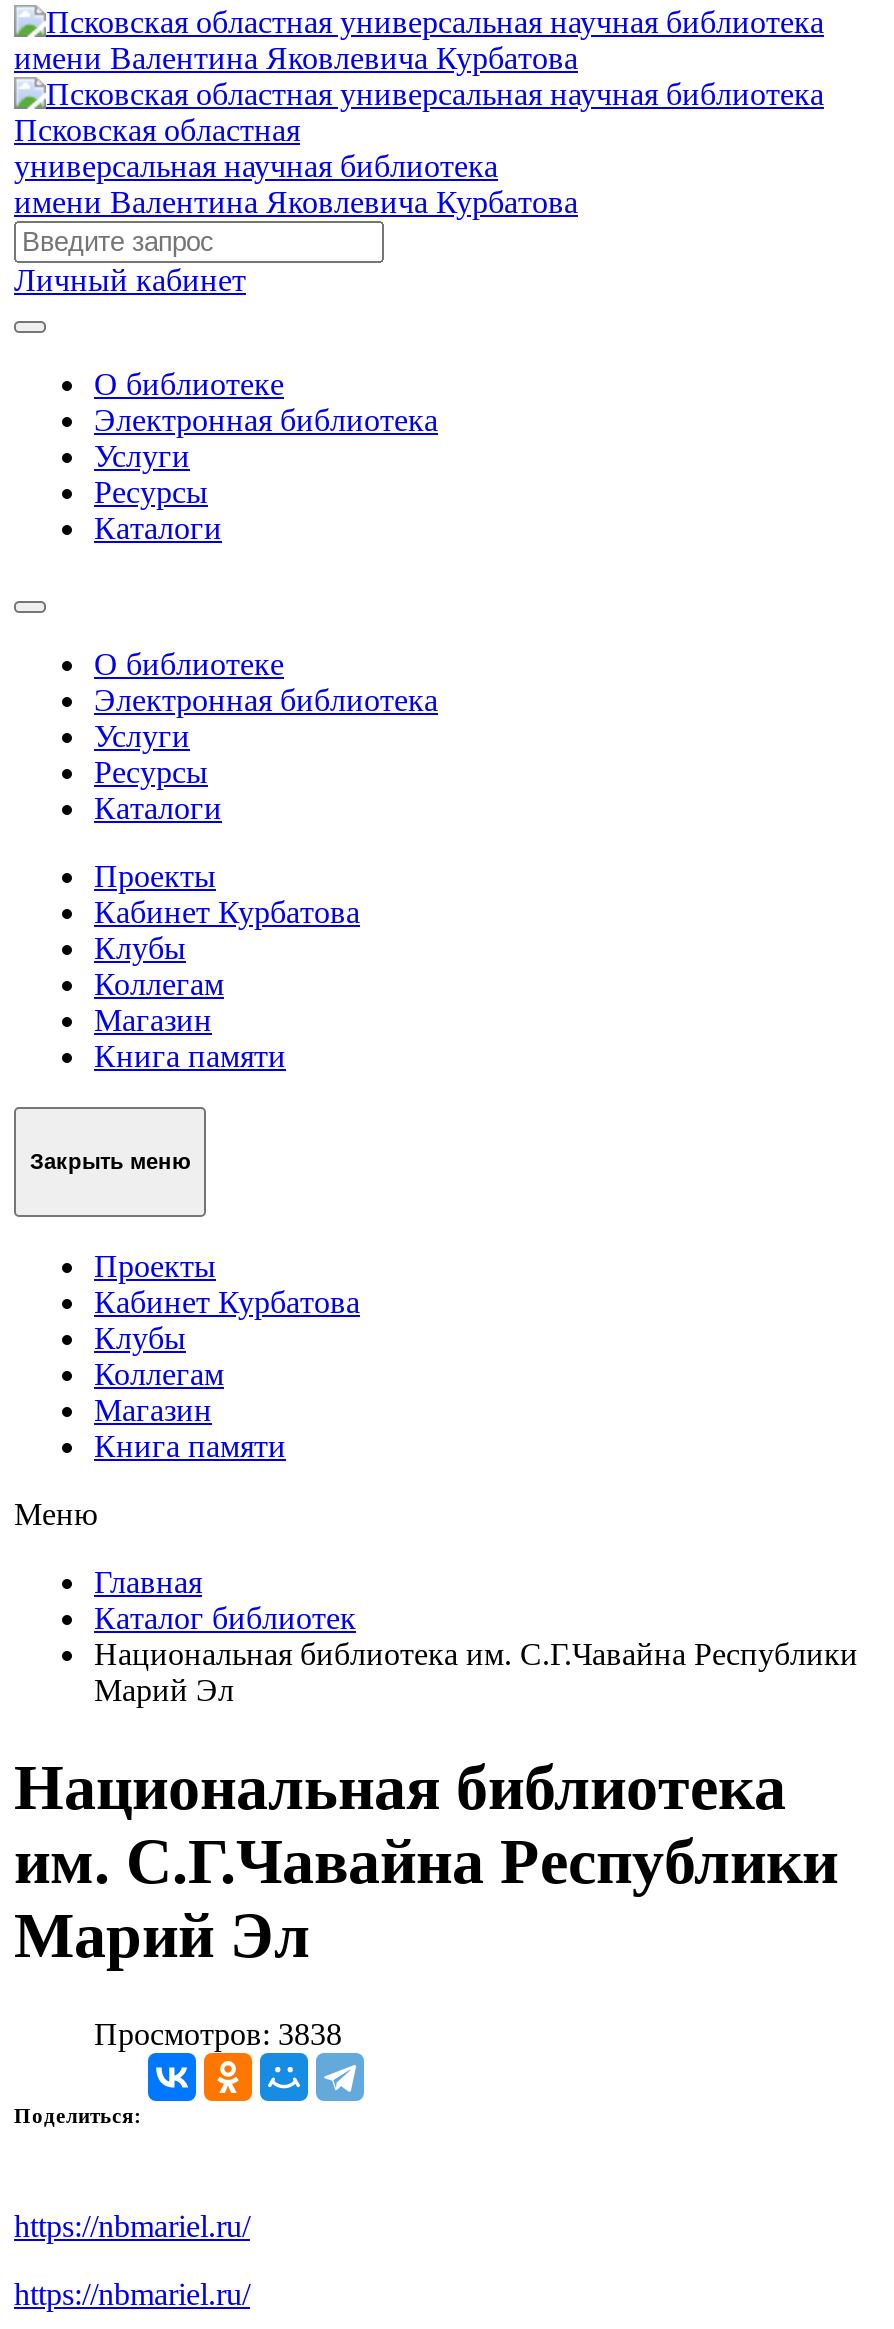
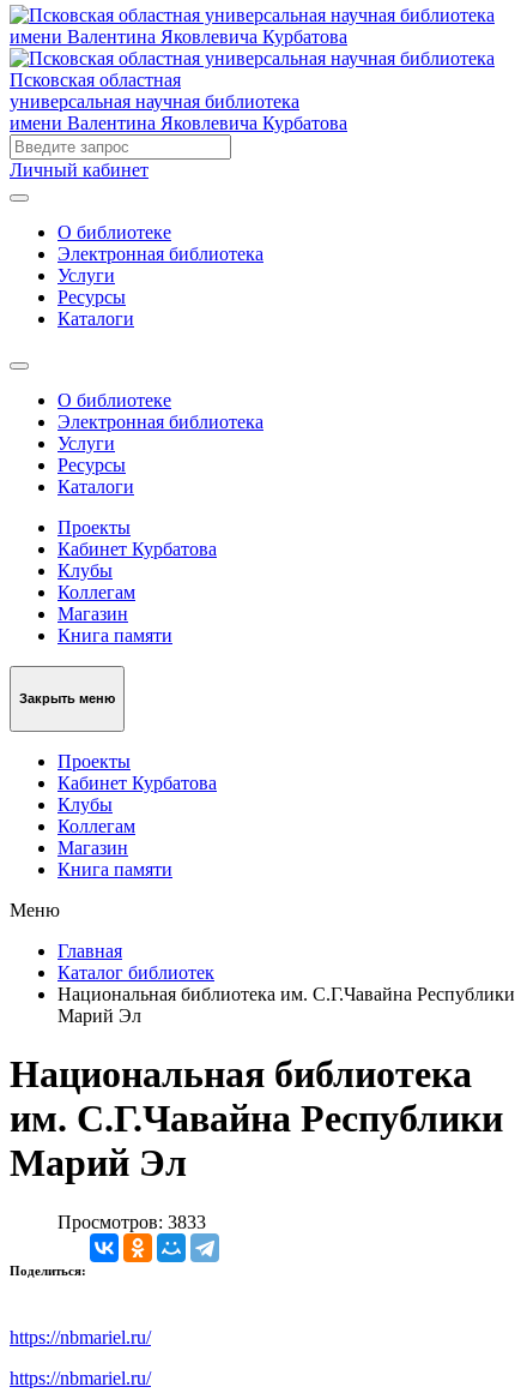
- Просмотров: 3838
+ Просмотров: 3833
